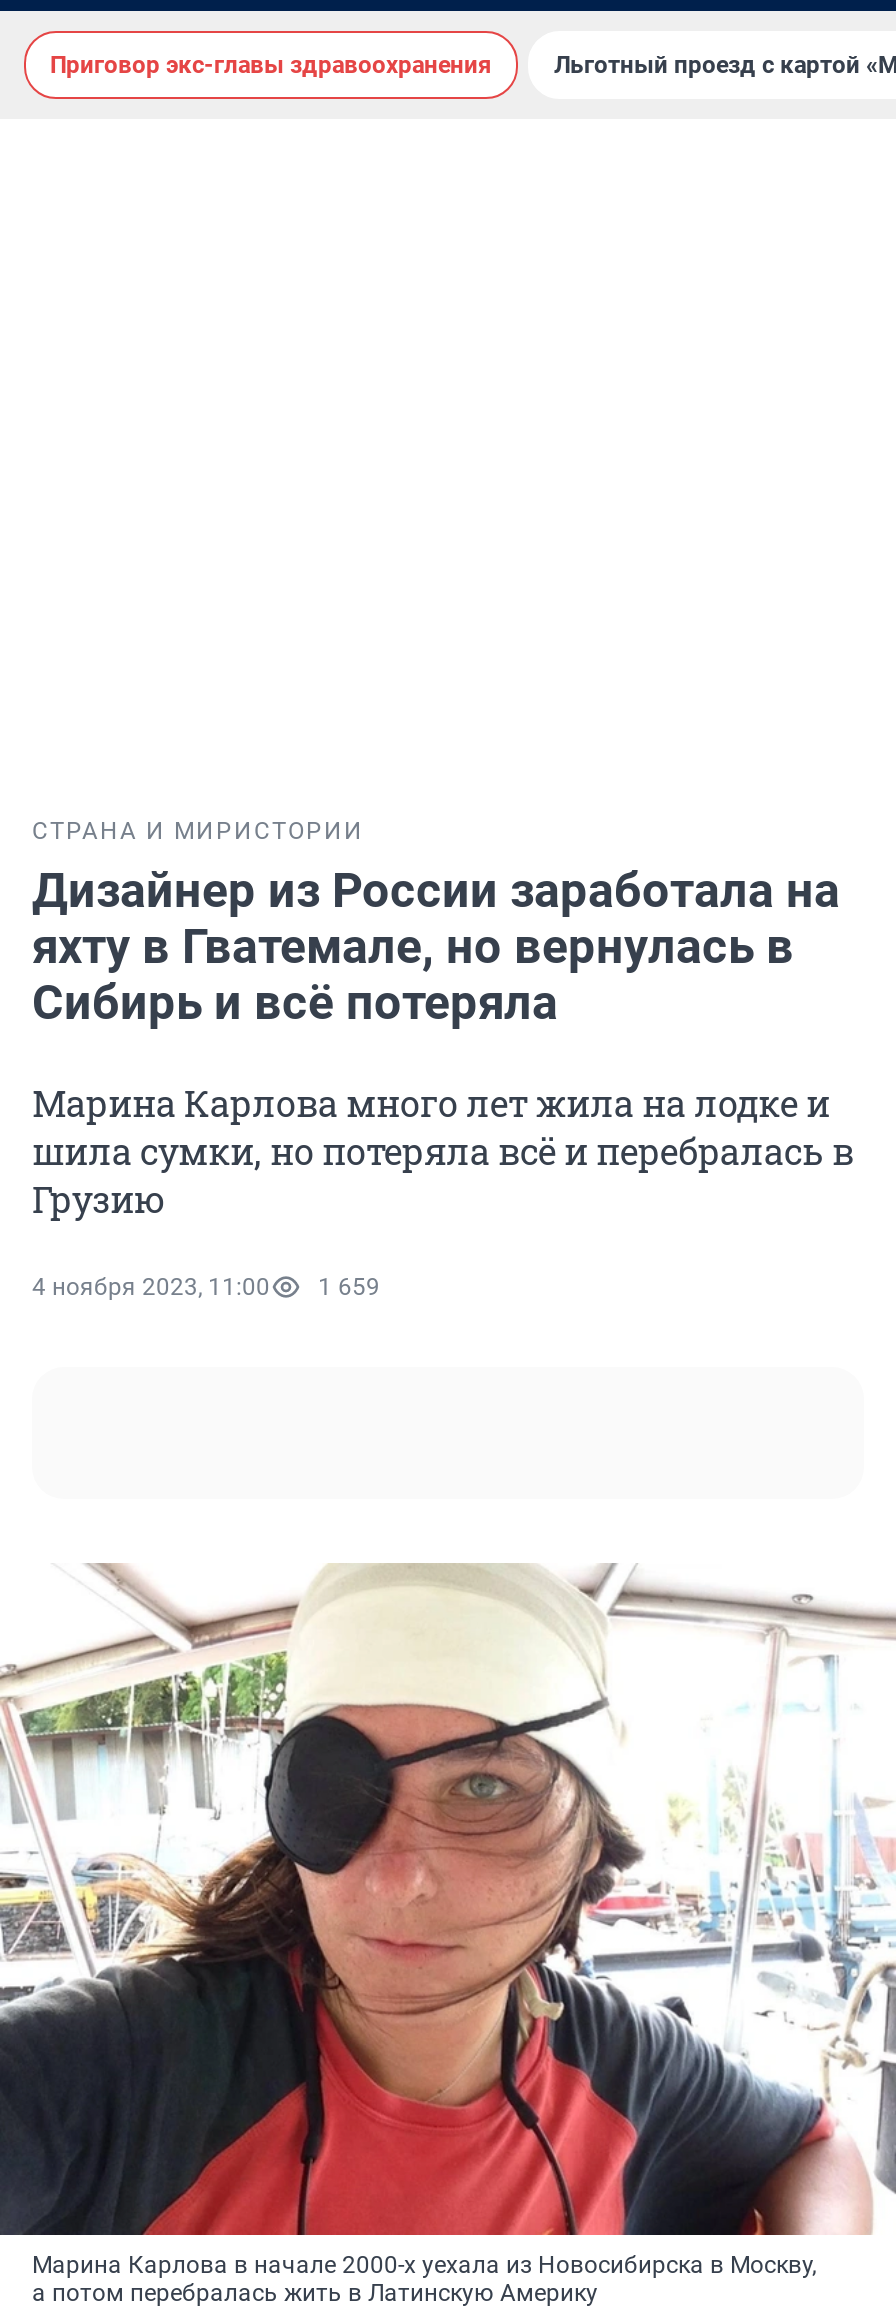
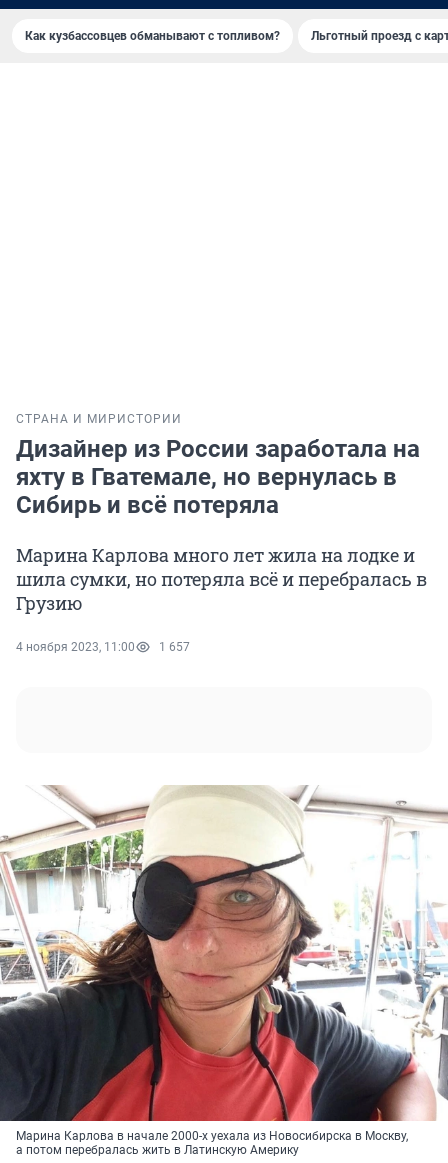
- Приговор экс-главы здравоохранения
+ Как кузбассовцев обманывают с топливом?

- 4 ноября 2023, 11:00 1 659
+ 4 ноября 2023, 11:00 1 657
